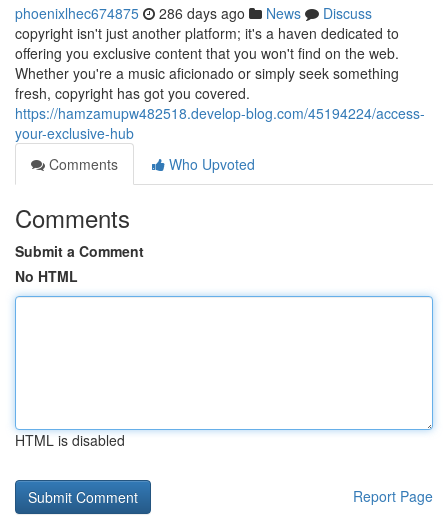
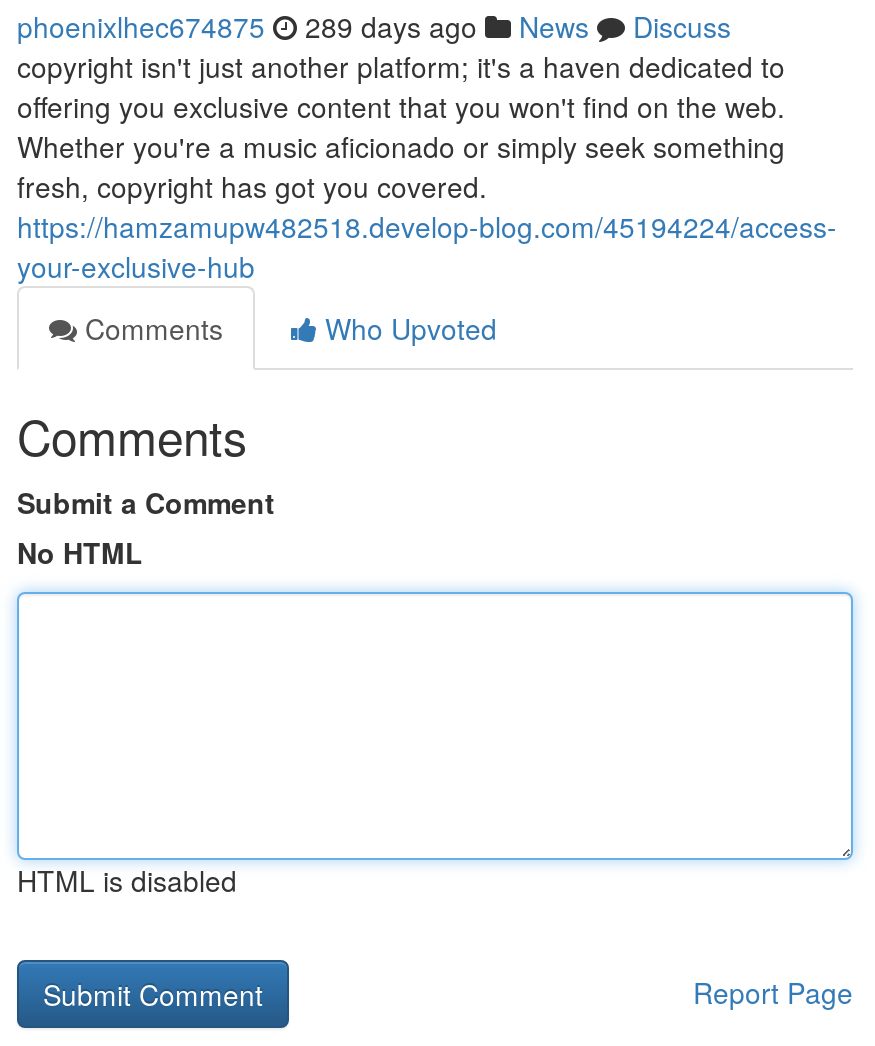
- phoenixlhec674875 286 days ago News Discuss
+ phoenixlhec674875 289 days ago News Discuss
